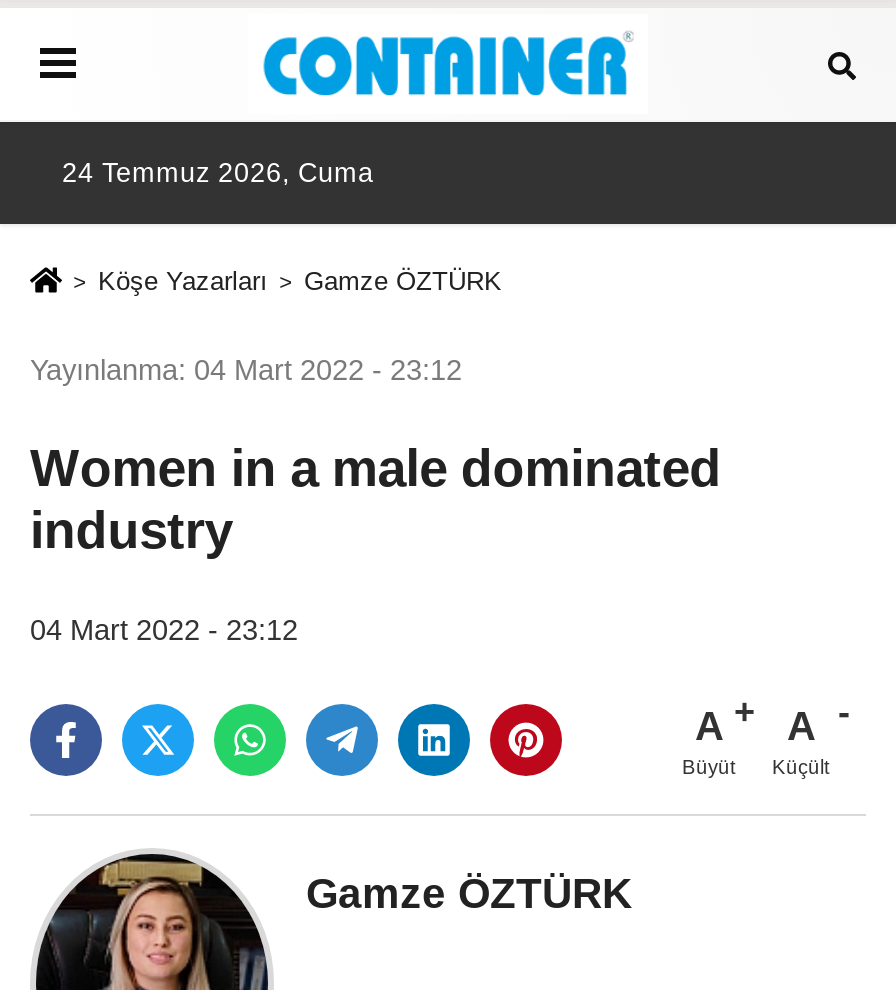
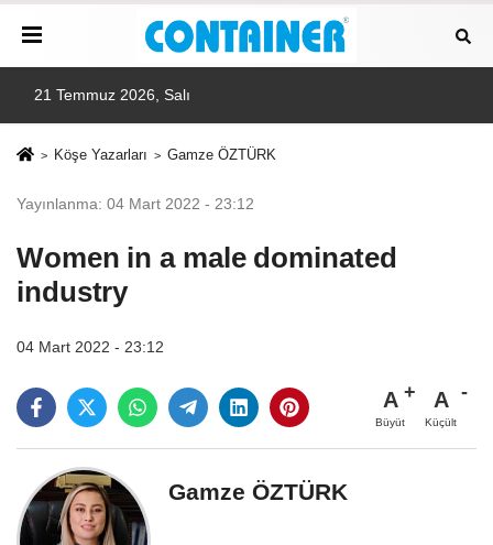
- 24 Temmuz 2026, Cuma
+ 21 Temmuz 2026, Salı
